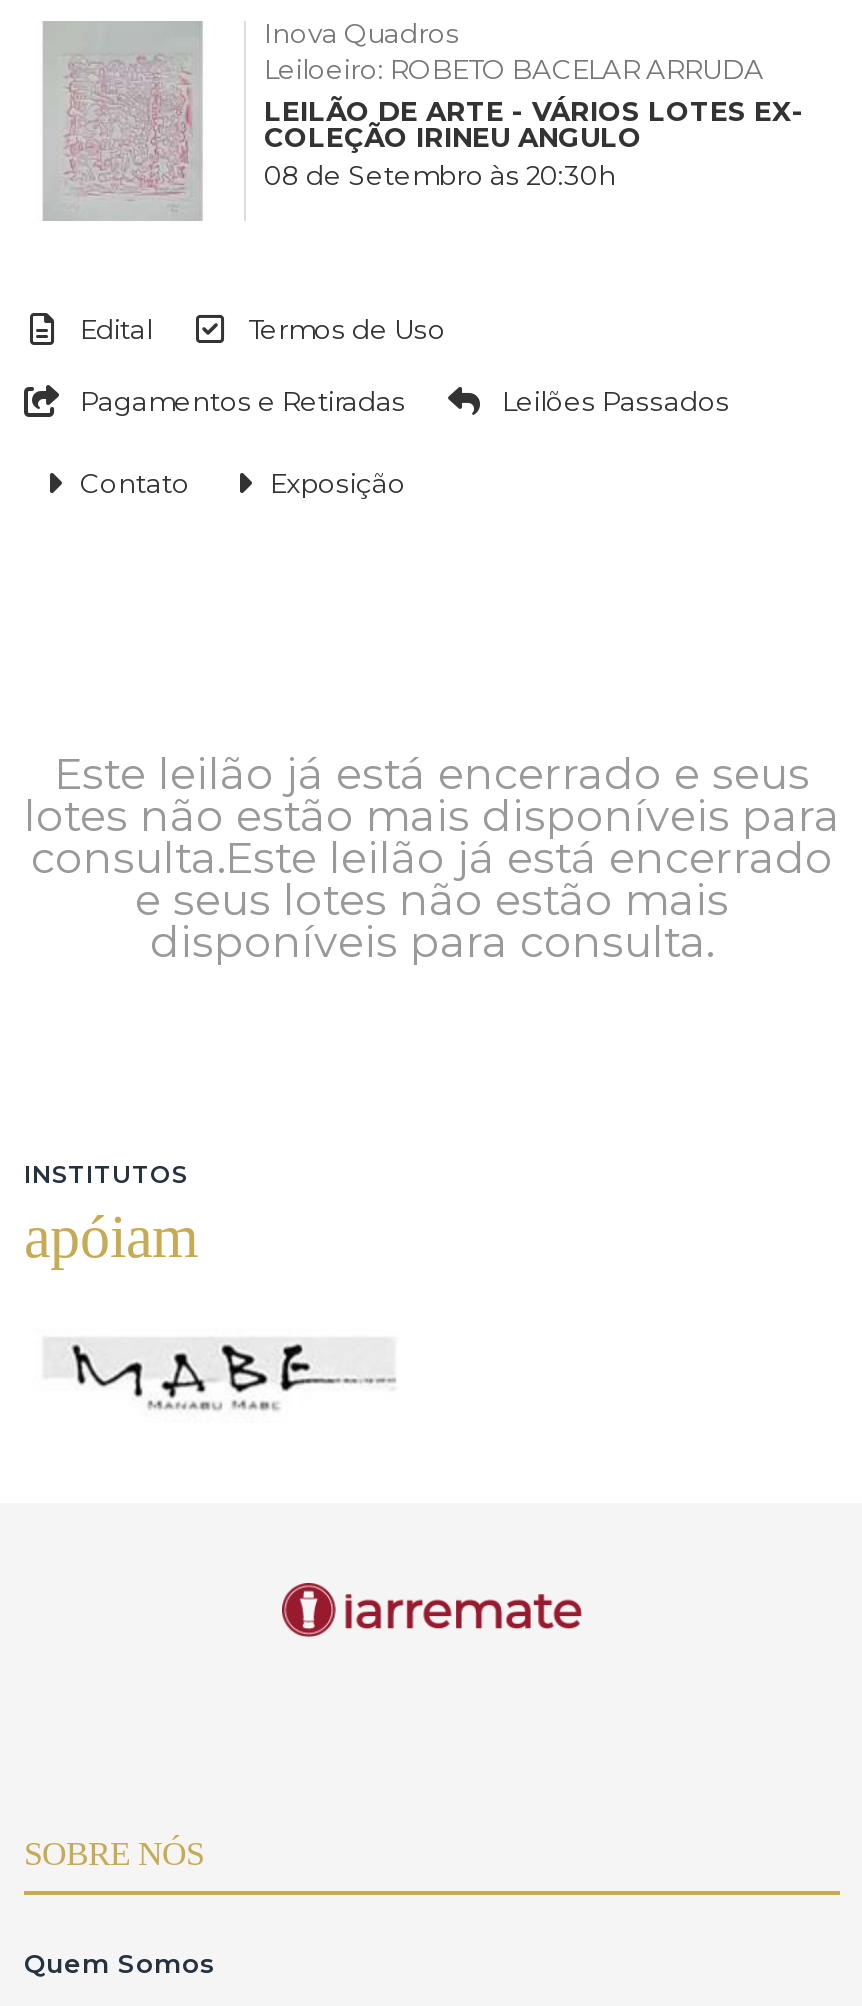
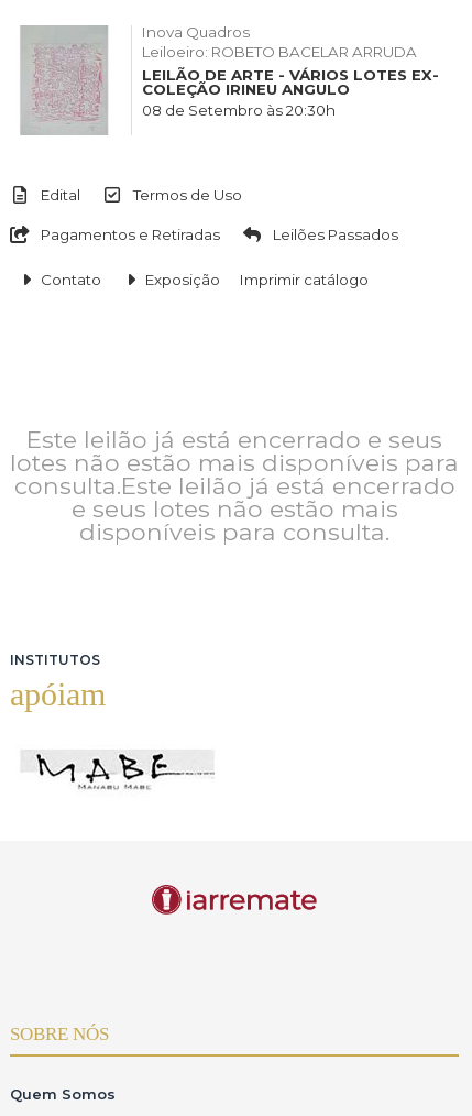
+ Imprimir catálogo
